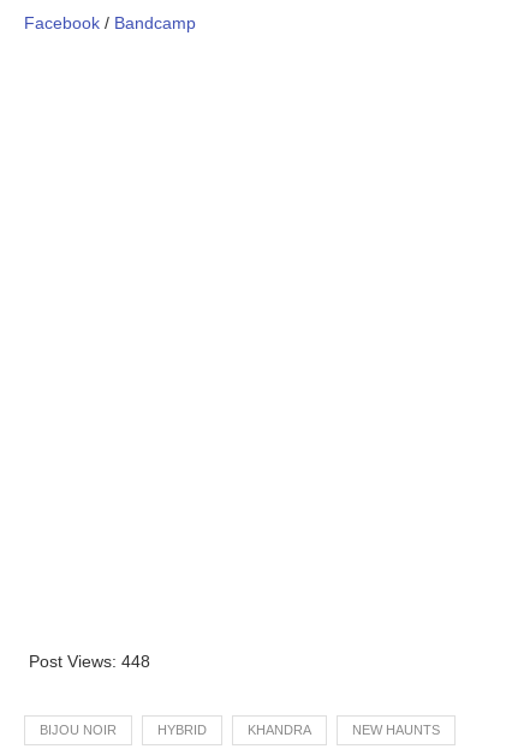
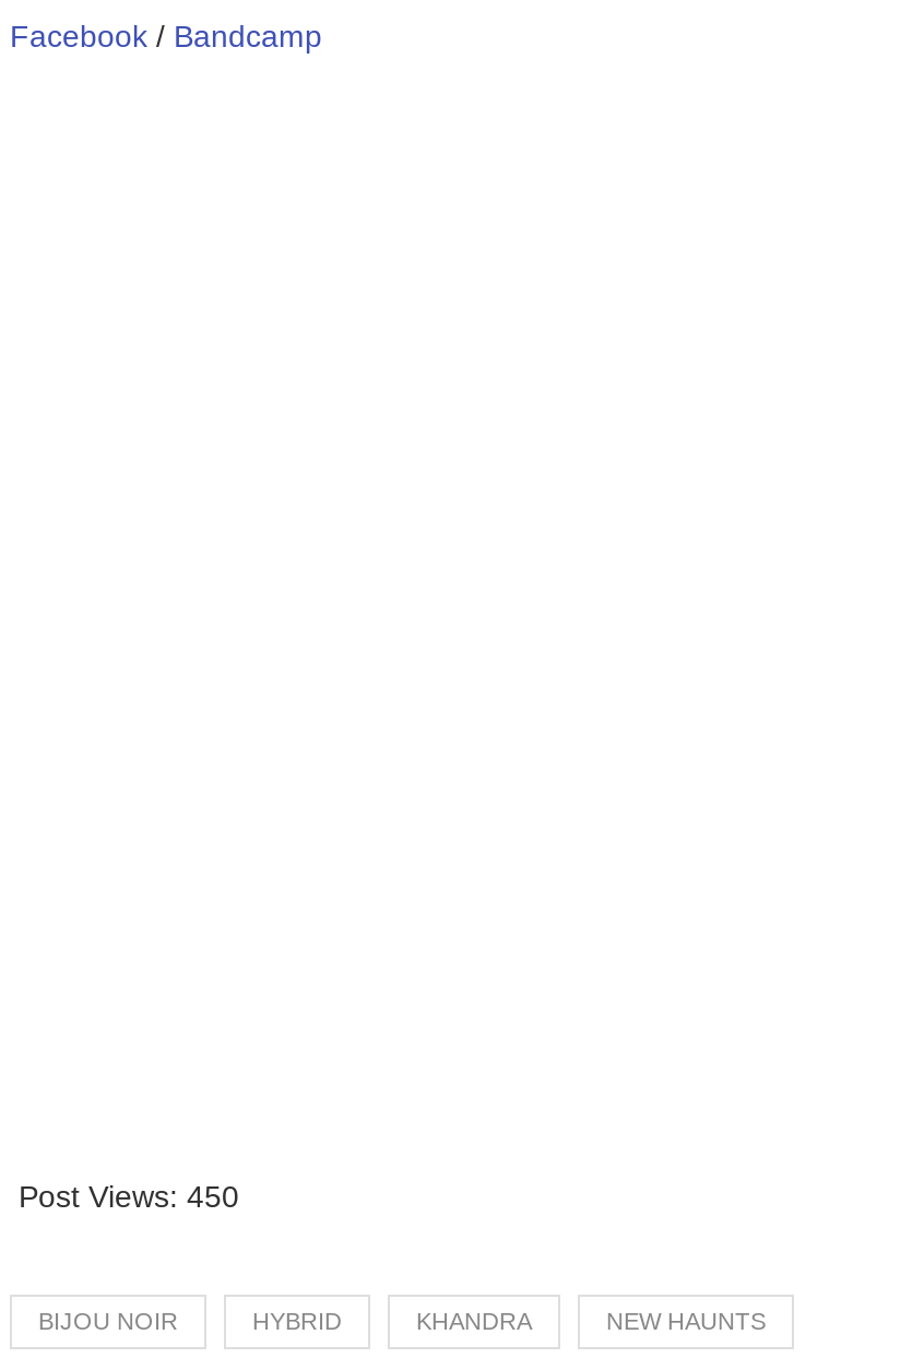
- Post Views: 448
+ Post Views: 450
